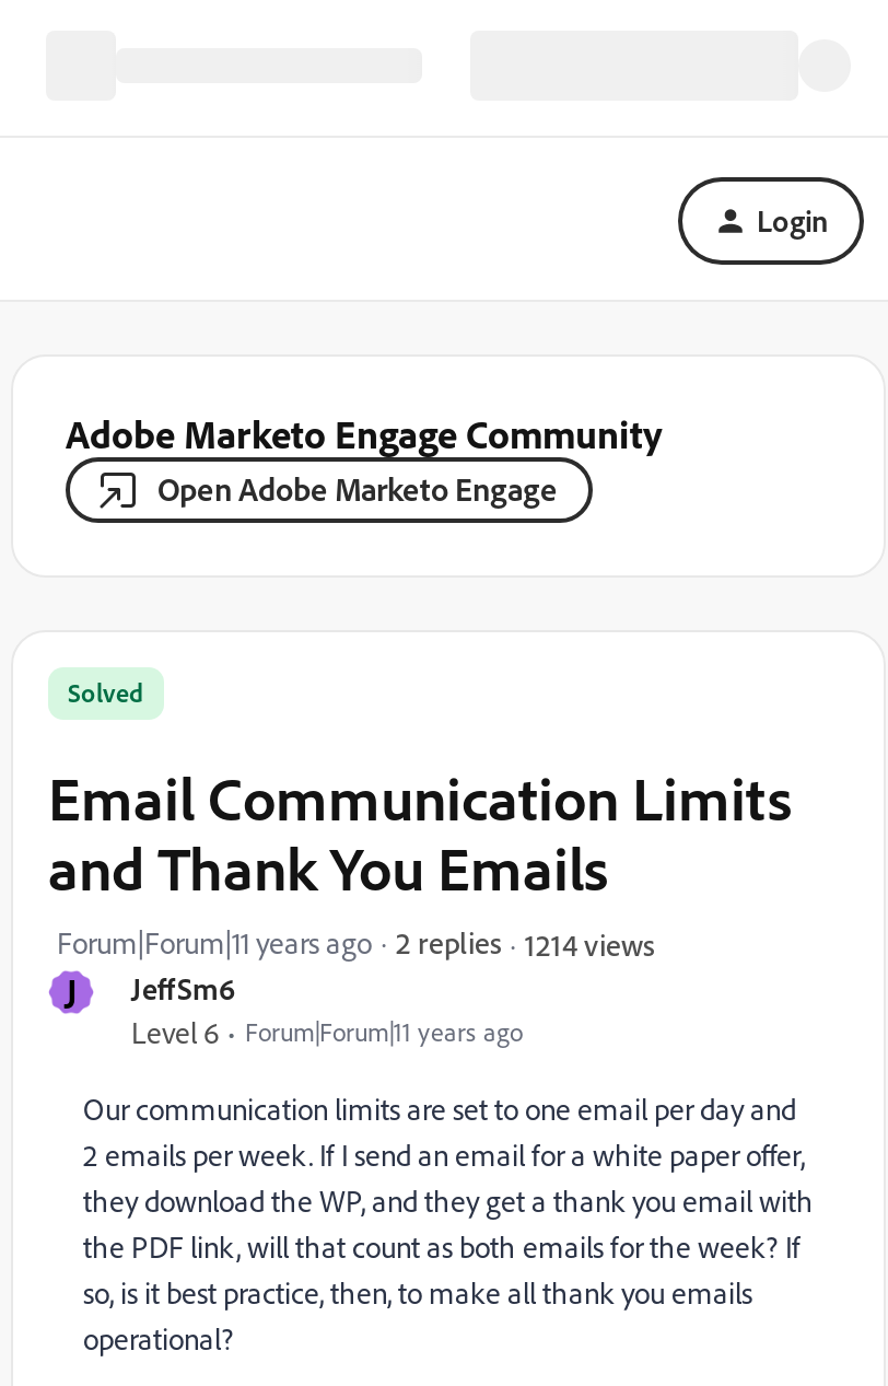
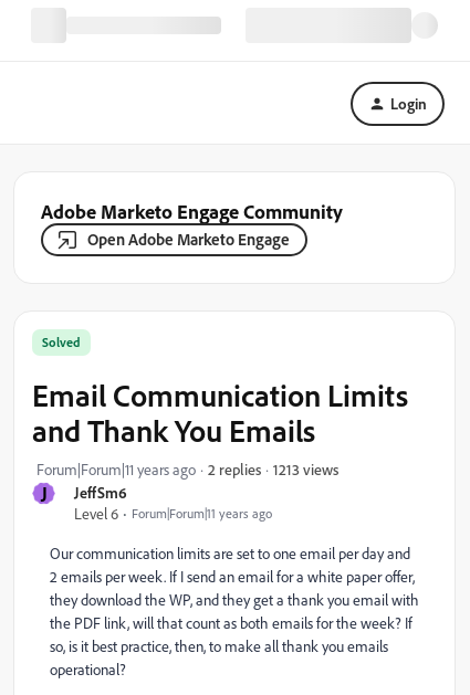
- 1214 views
+ 1213 views
